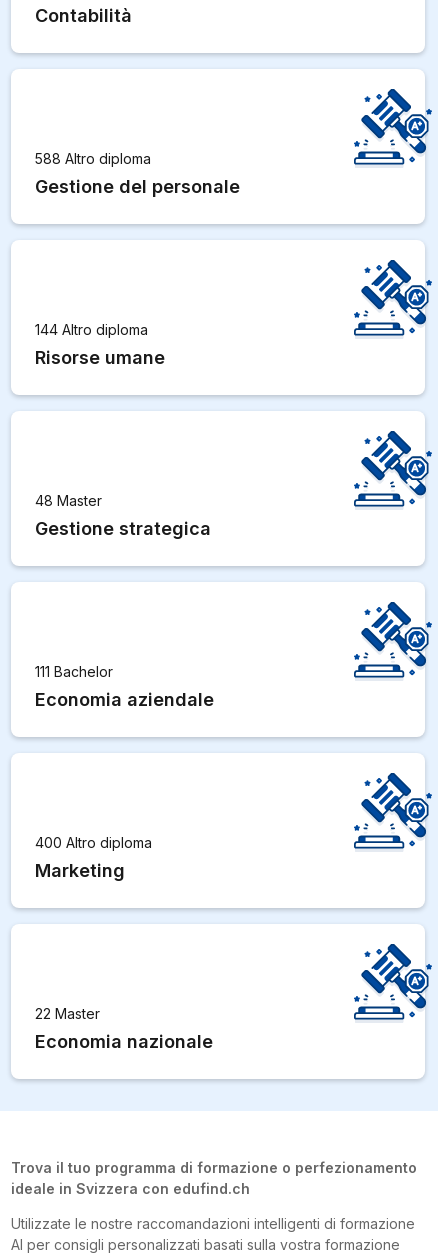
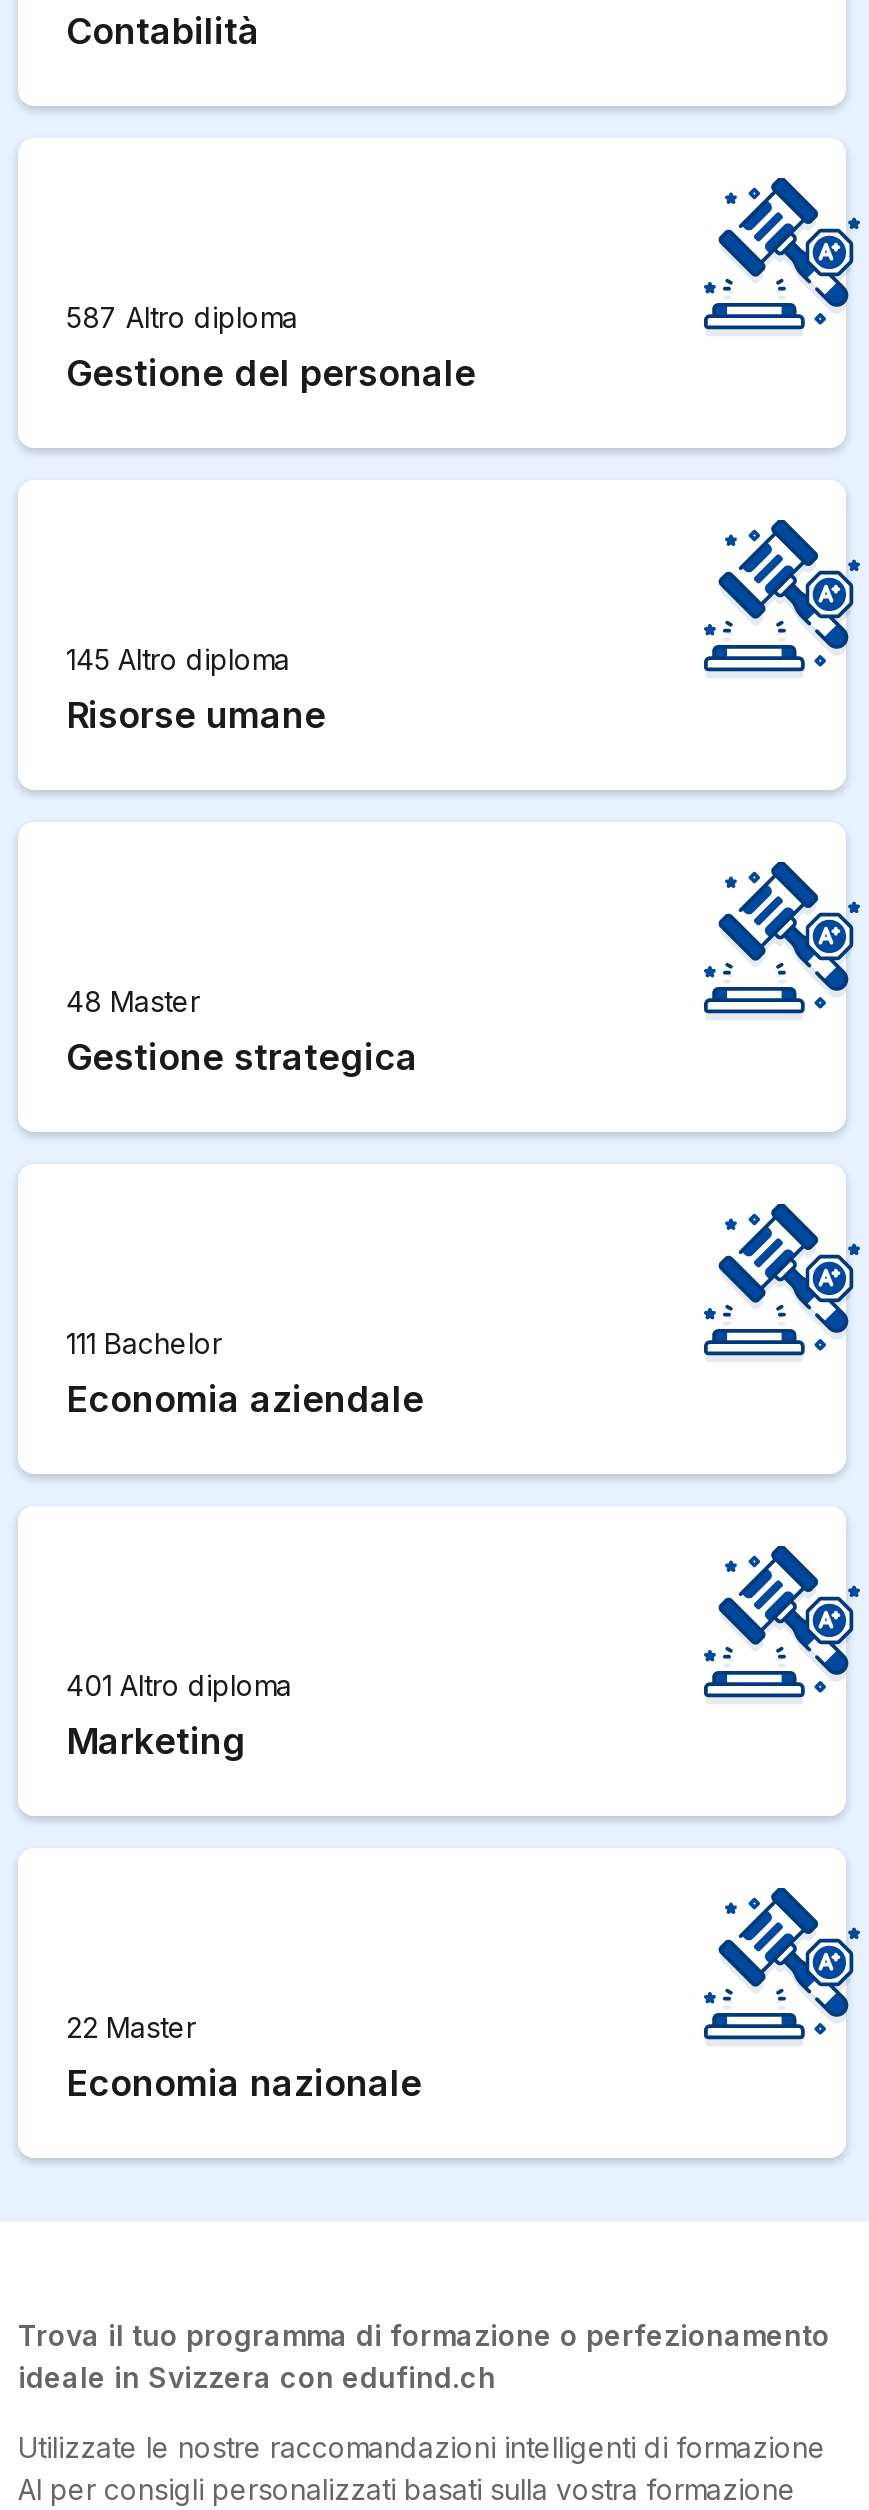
- 588 Altro diploma
+ 587 Altro diploma

- 144 Altro diploma
+ 145 Altro diploma

- 400 Altro diploma
+ 401 Altro diploma
